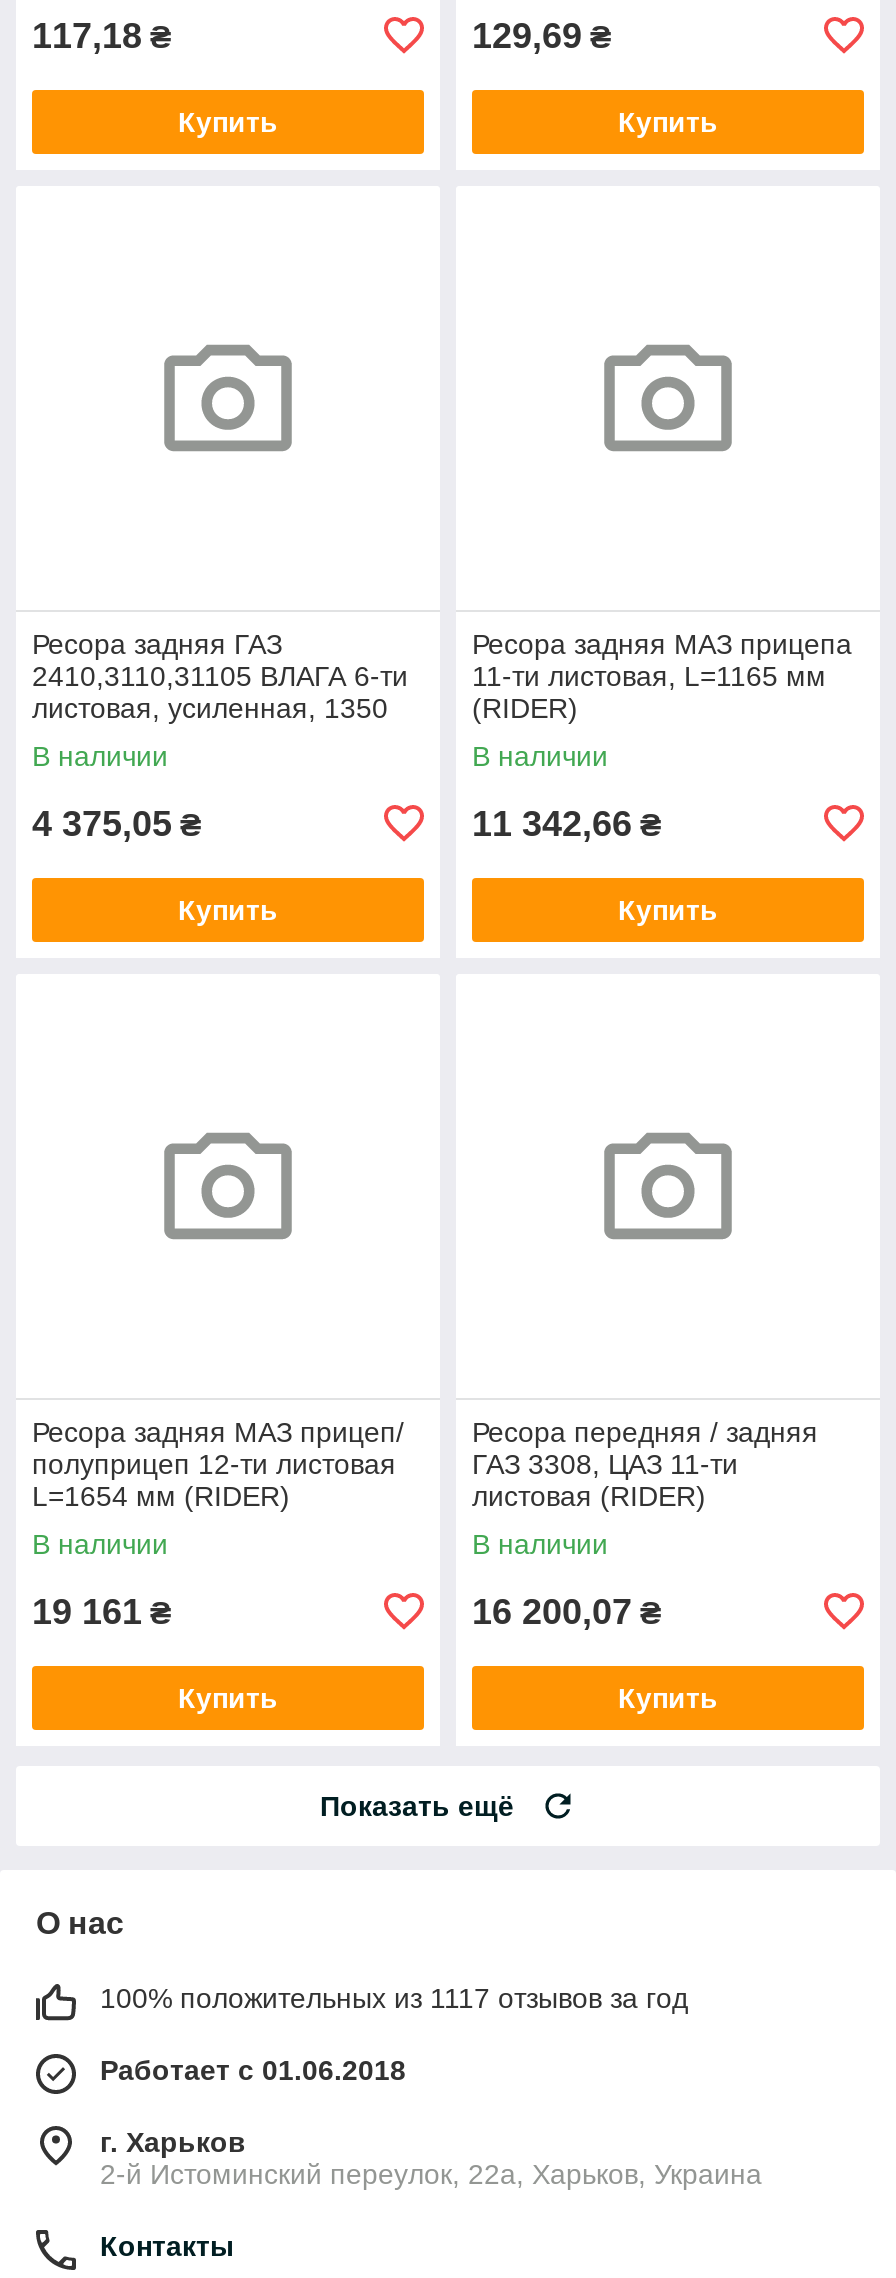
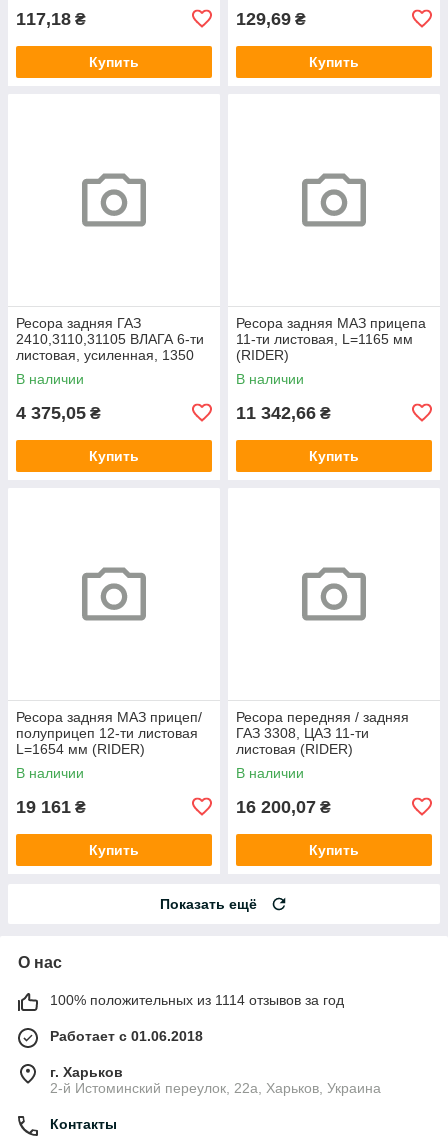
- 100% положительных из 1117 отзывов за год
+ 100% положительных из 1114 отзывов за год
